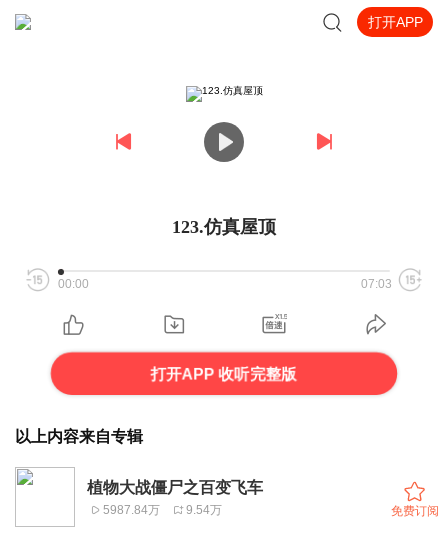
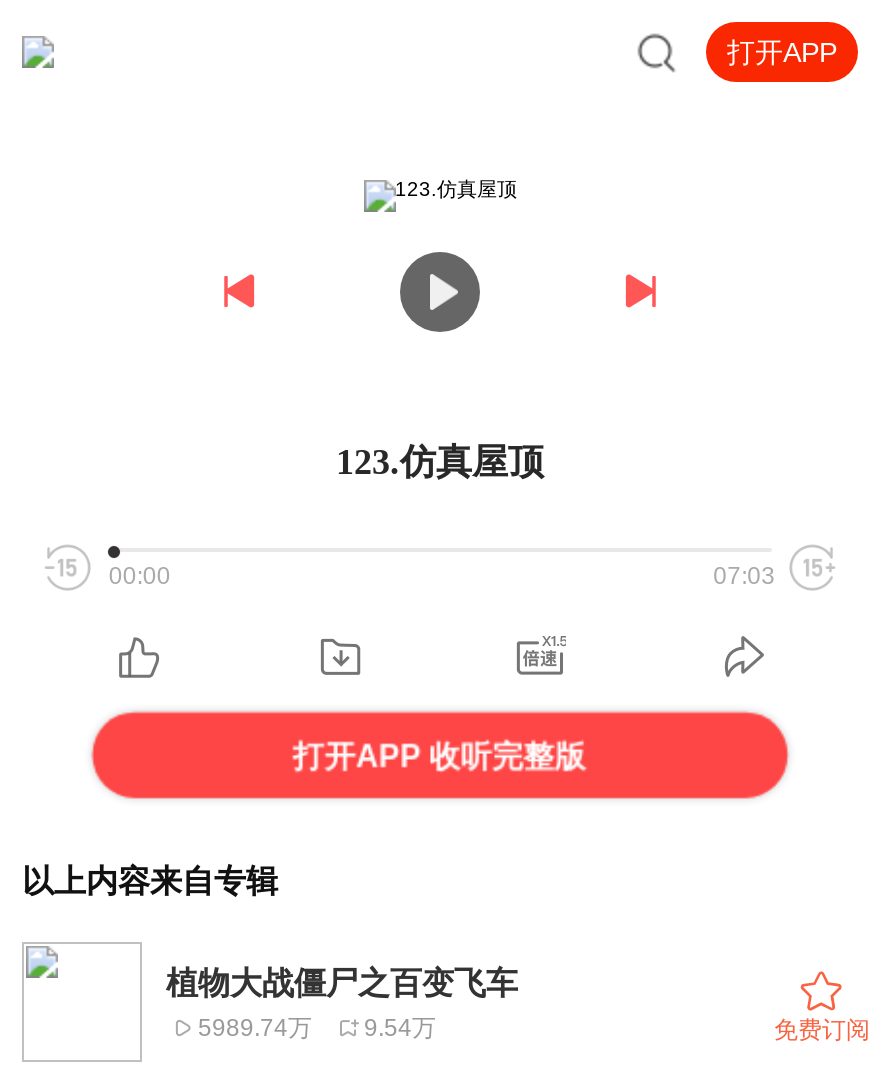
- 5987.84万 9.54万
+ 5989.74万 9.54万
